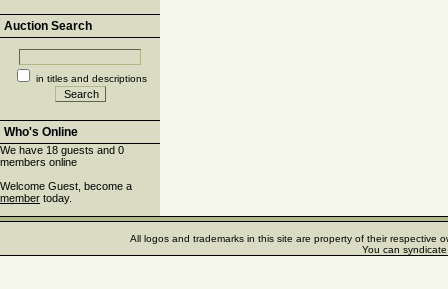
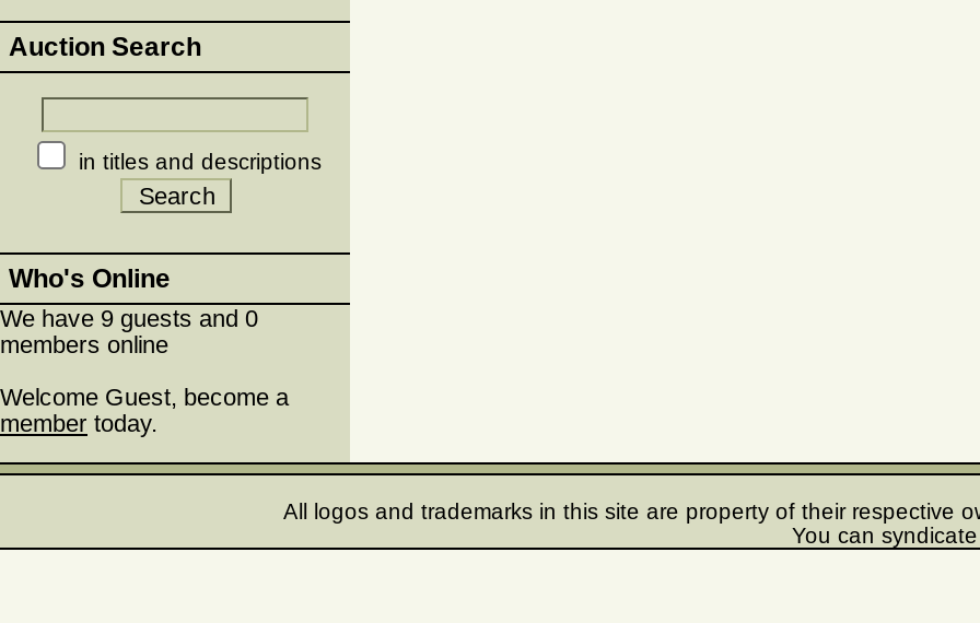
- We have 18 guests and 0
+ We have 9 guests and 0
